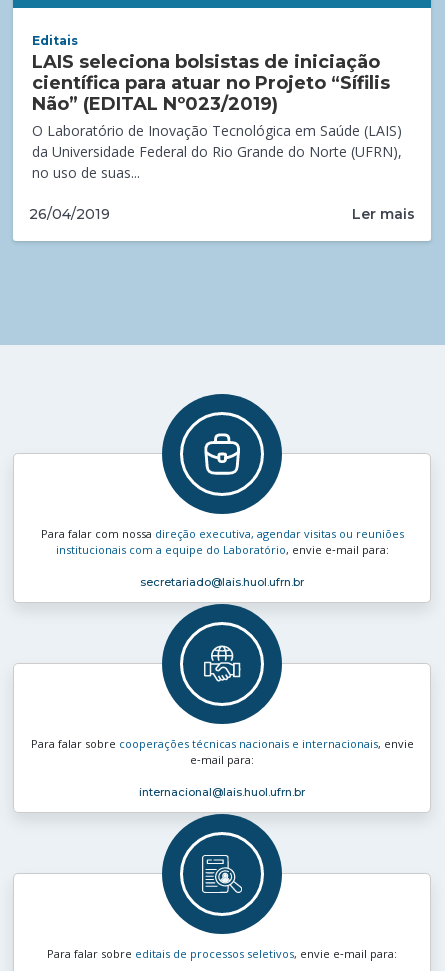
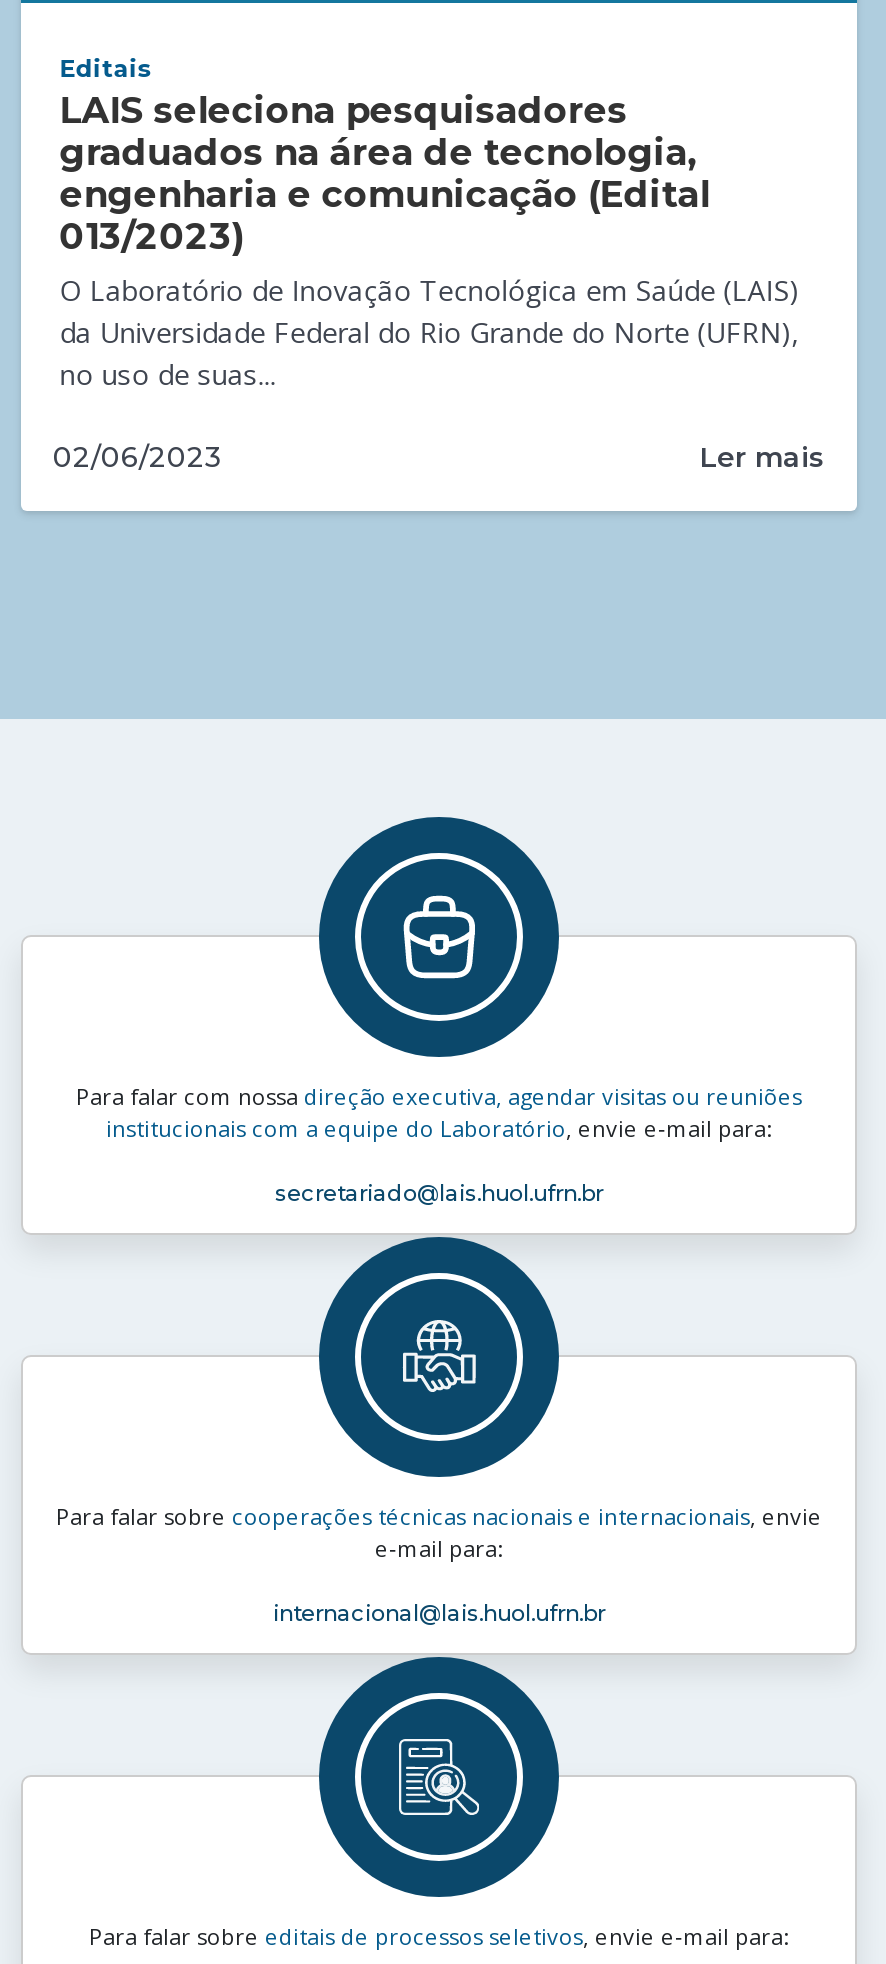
- LAIS seleciona bolsistas de iniciação
- científica para atuar no Projeto “Sífilis
- Não” (EDITAL Nº023/2019)
+ LAIS seleciona pesquisadores
+ graduados na área de tecnologia,
+ engenharia e comunicação (Edital
+ 013/2023)

- 26/04/2019
+ 02/06/2023
